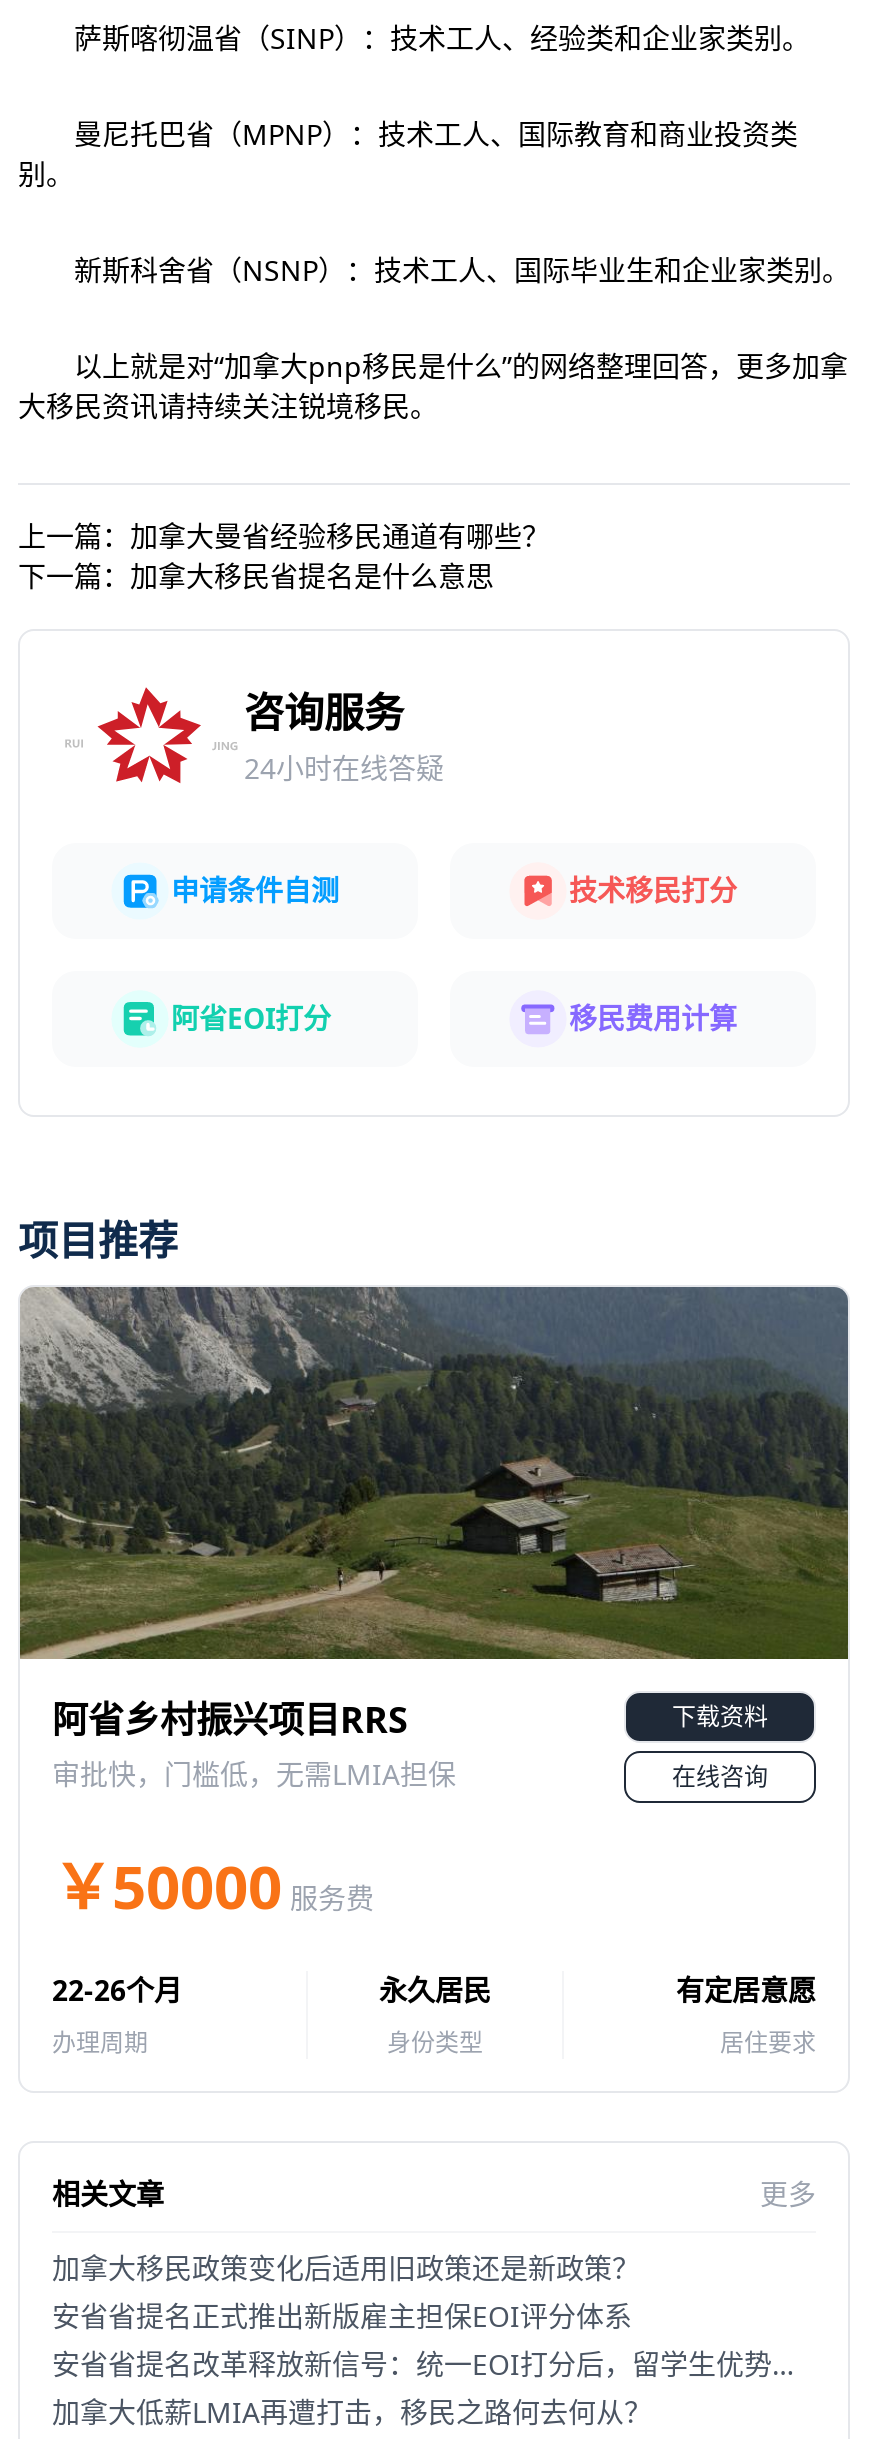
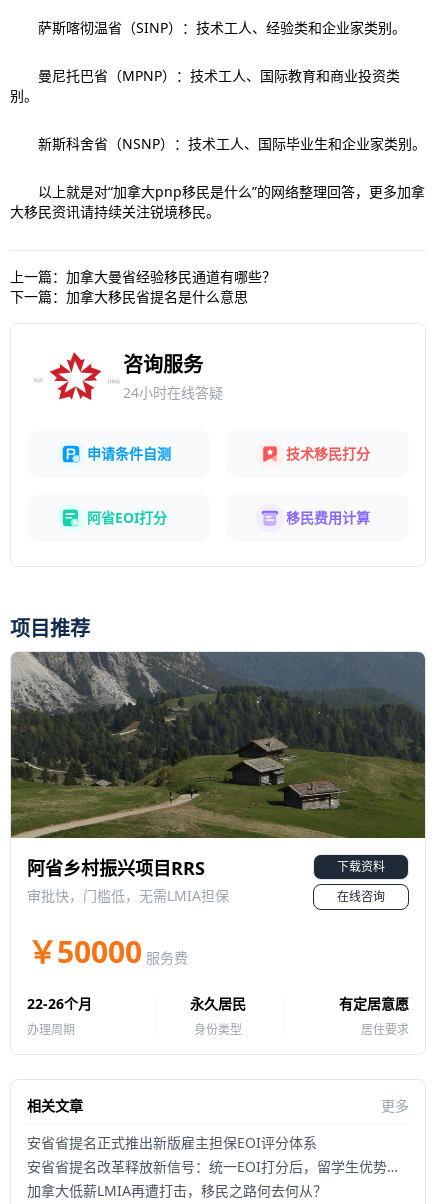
- 加拿大移民政策变化后适用旧政策还是新政策？
